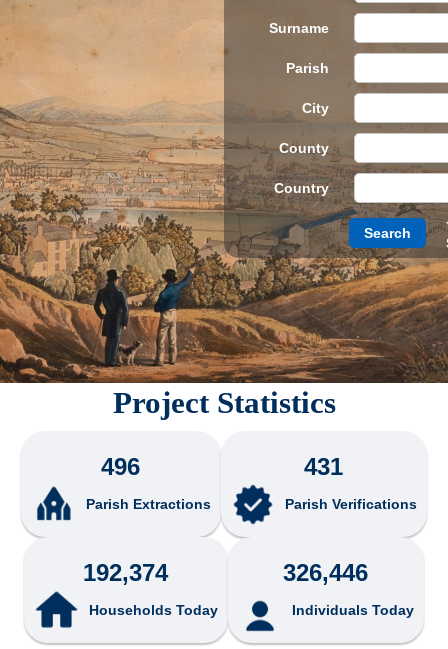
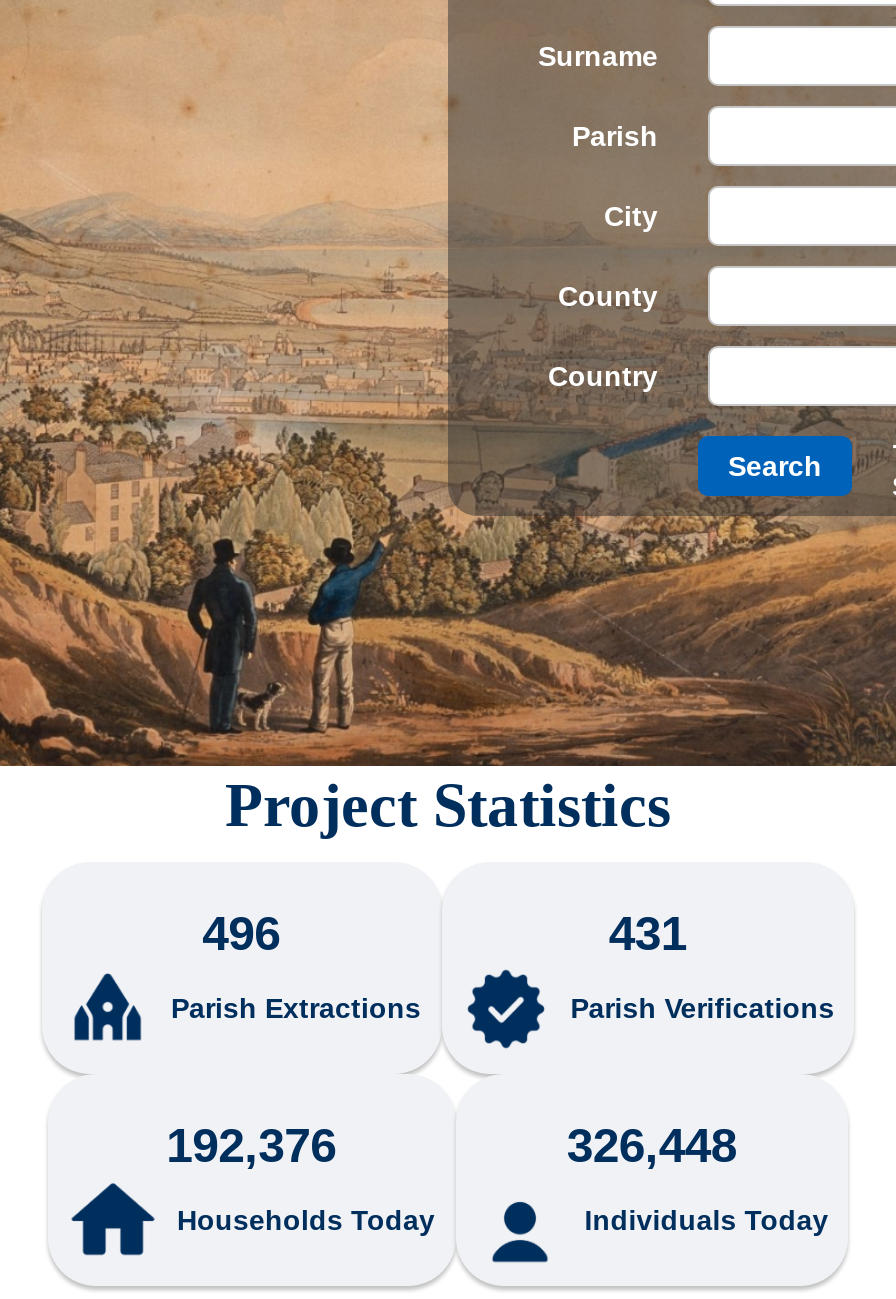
- 192,374
+ 192,376

- 326,446
+ 326,448
